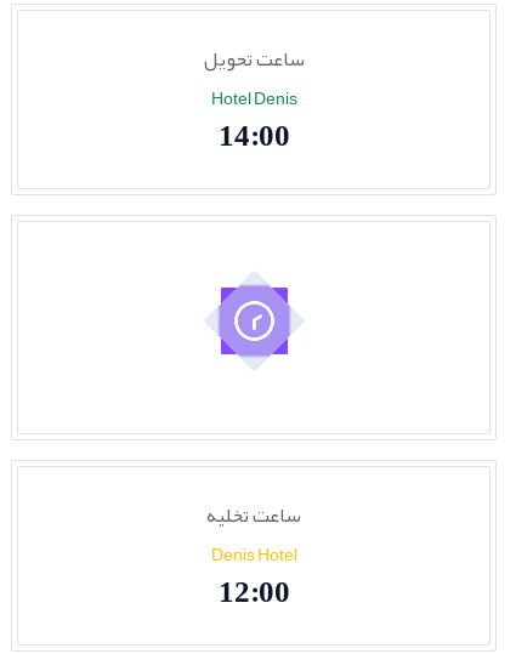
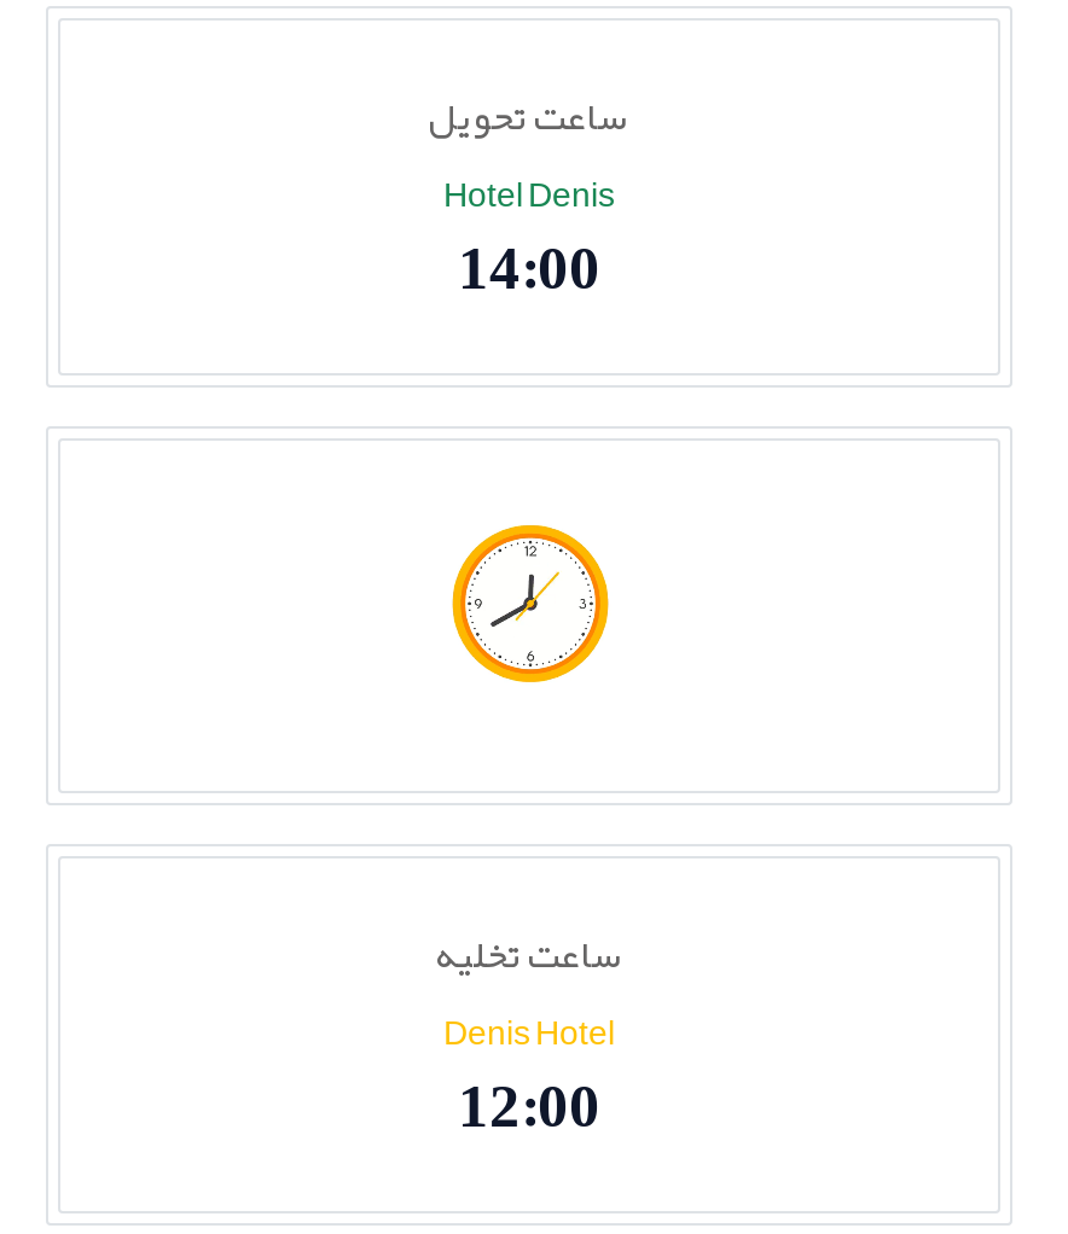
- [image]
+ [image]
